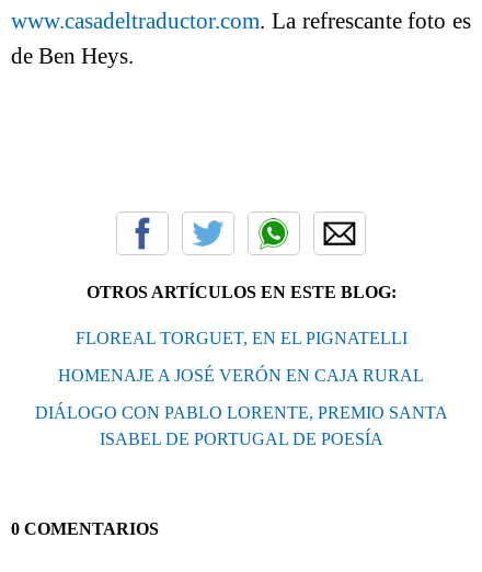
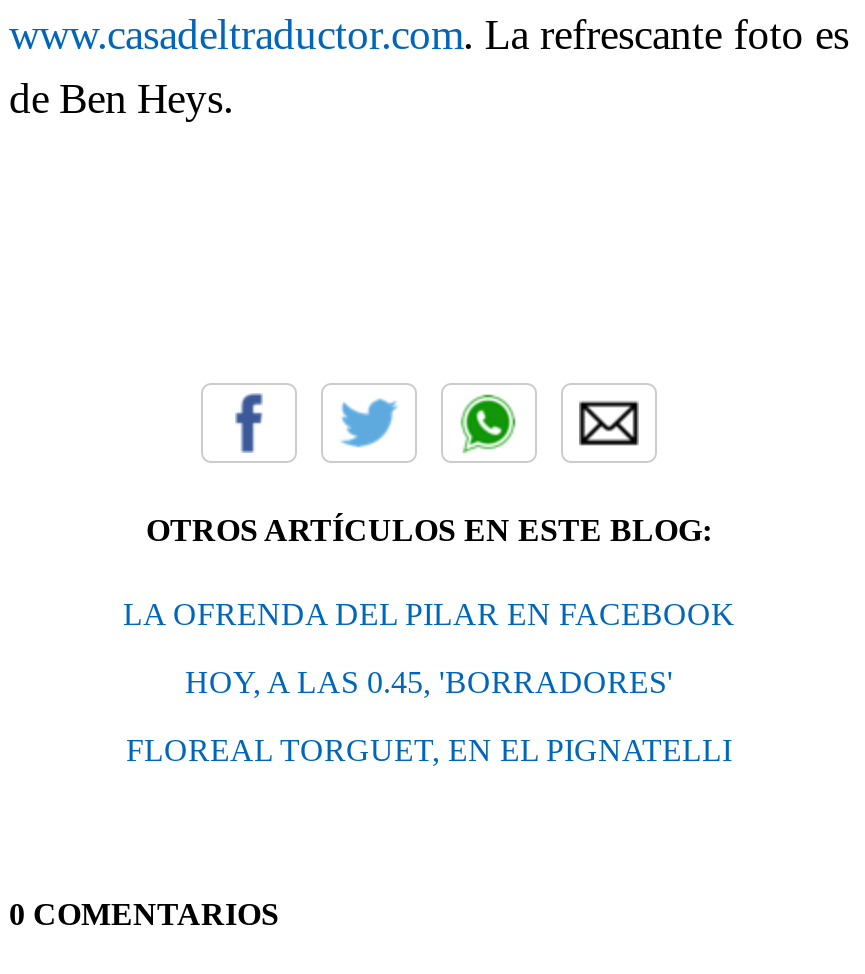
+ LA OFRENDA DEL PILAR EN FACEBOOK
+ HOY, A LAS 0.45, 'BORRADORES'

moved down: FLOREAL TORGUET, EN EL PIGNATELLI

- HOMENAJE A JOSÉ VERÓN EN CAJA RURAL
- DIÁLOGO CON PABLO LORENTE, PREMIO SANTA
- ISABEL DE PORTUGAL DE POESÍA
